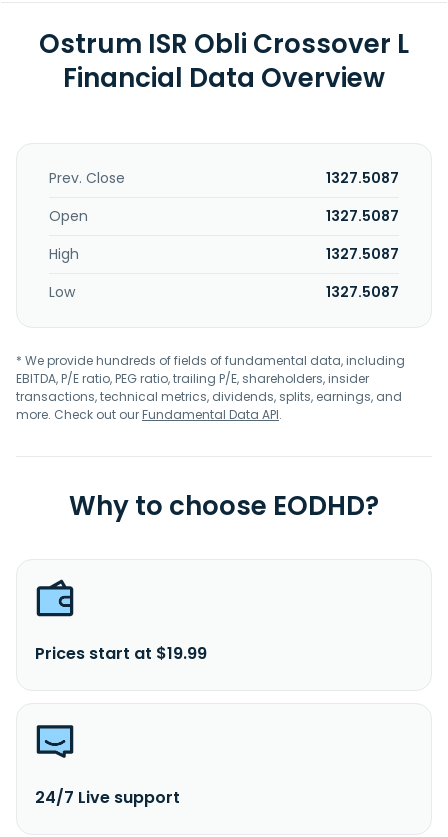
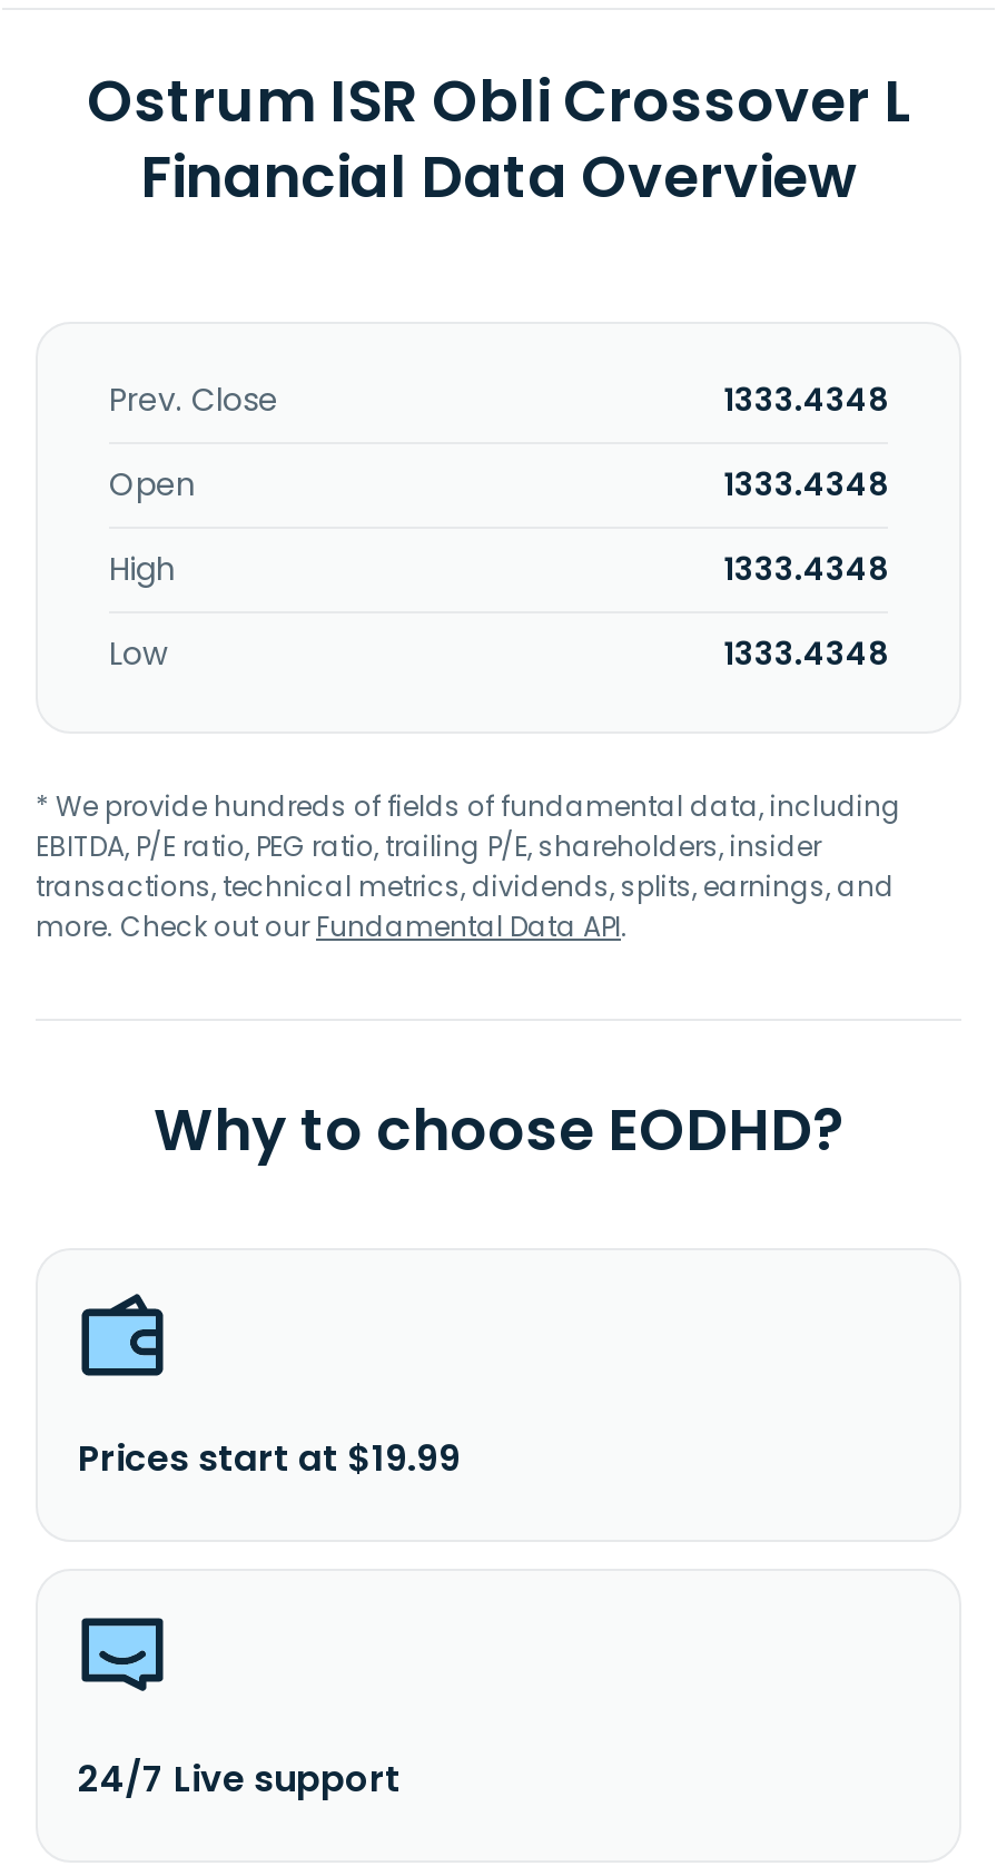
- 1327.5087
+ 1333.4348

- 1327.5087
+ 1333.4348

- 1327.5087
+ 1333.4348

- 1327.5087
+ 1333.4348
